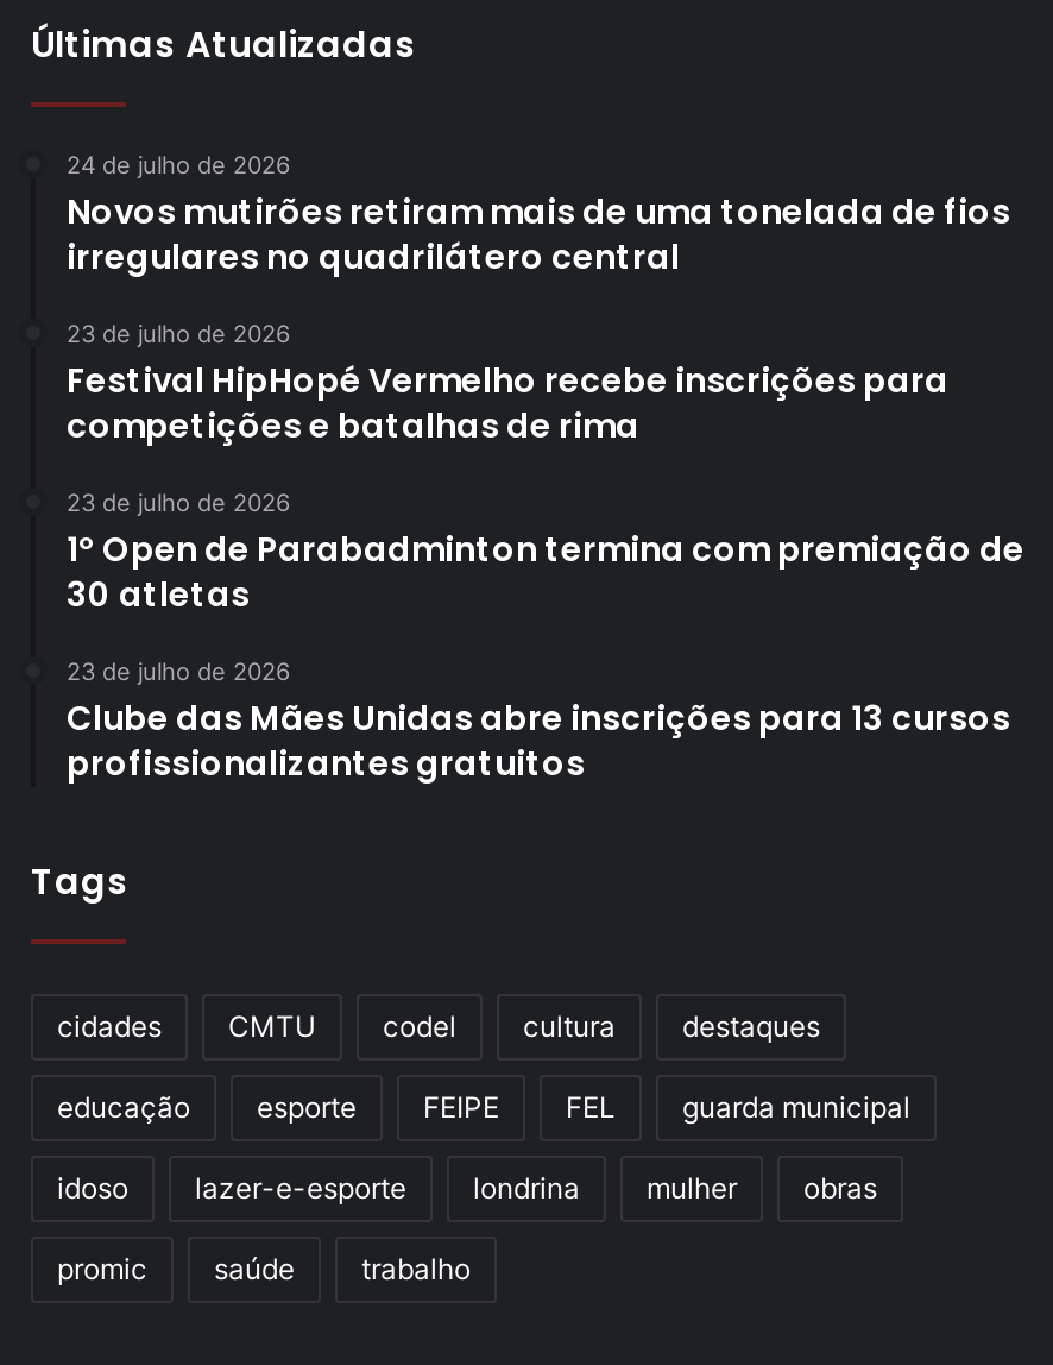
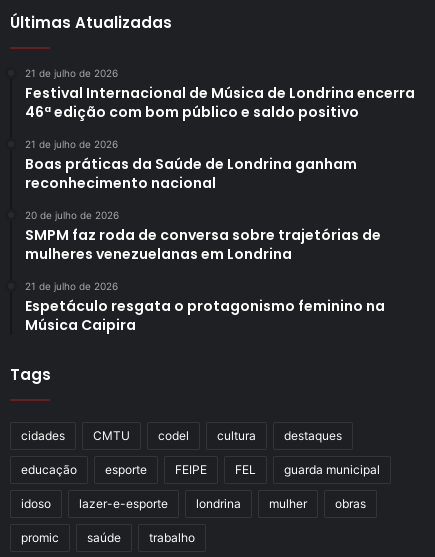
- 24 de julho de 2026
- Novos mutirões retiram mais de uma tonelada de fios
- irregulares no quadrilátero central
+ 21 de julho de 2026
+ Festival Internacional de Música de Londrina encerra
+ 46ª edição com bom público e saldo positivo

- 23 de julho de 2026
- Festival HipHopé Vermelho recebe inscrições para
- competições e batalhas de rima
+ 21 de julho de 2026
+ Boas práticas da Saúde de Londrina ganham
+ reconhecimento nacional

- 23 de julho de 2026
- 1º Open de Parabadminton termina com premiação de
- 30 atletas
+ 20 de julho de 2026
+ SMPM faz roda de conversa sobre trajetórias de
+ mulheres venezuelanas em Londrina

- 23 de julho de 2026
- Clube das Mães Unidas abre inscrições para 13 cursos
- profissionalizantes gratuitos
+ 21 de julho de 2026
+ Espetáculo resgata o protagonismo feminino na
+ Música Caipira
